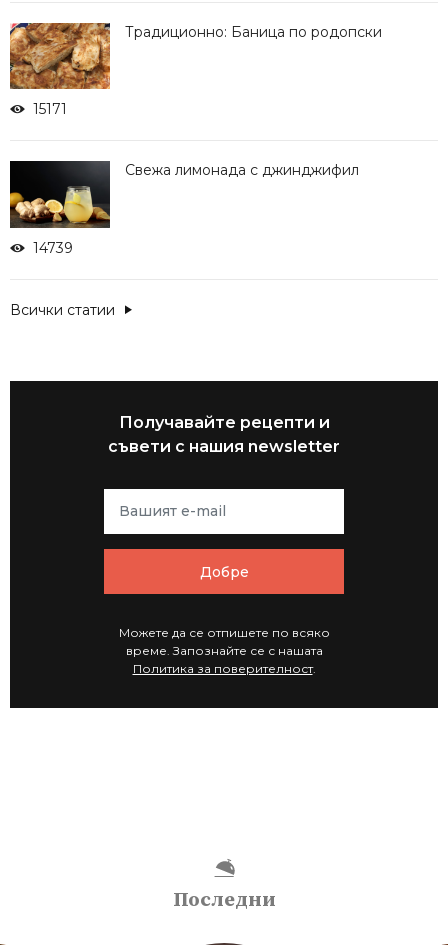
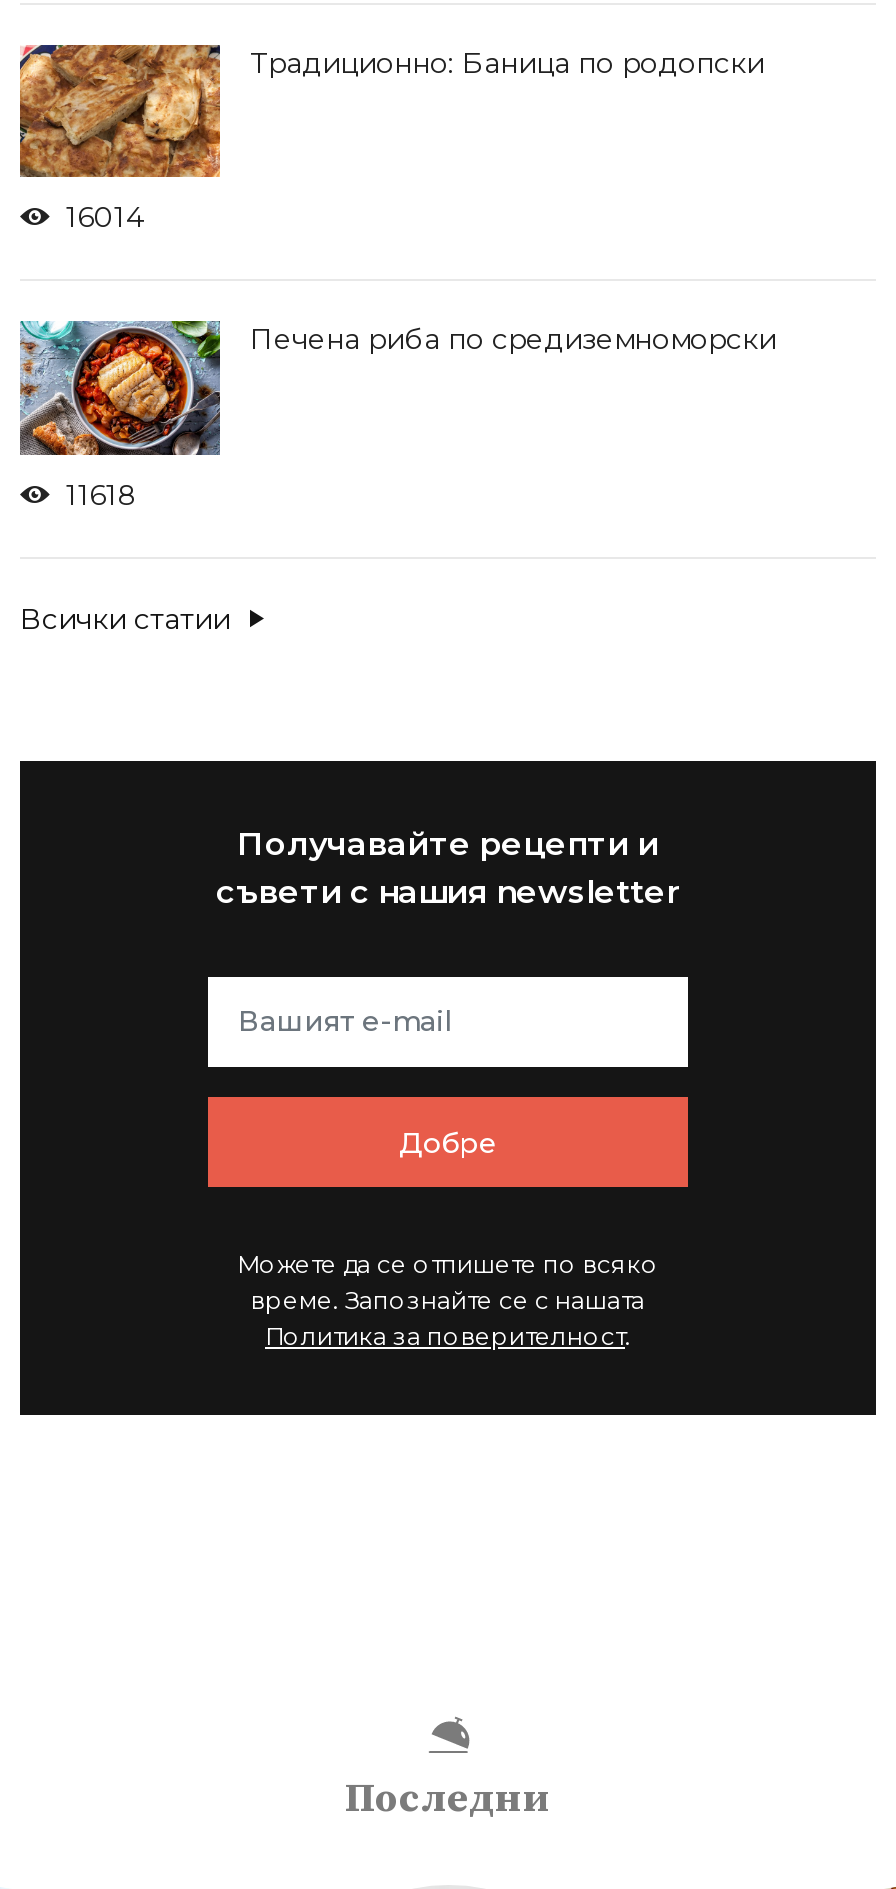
- 15171
+ 16014

- [image]
- 14739
+ [image]
+ 11618

- Свежа лимонада с джинджифил
+ Печена риба по средиземноморски
